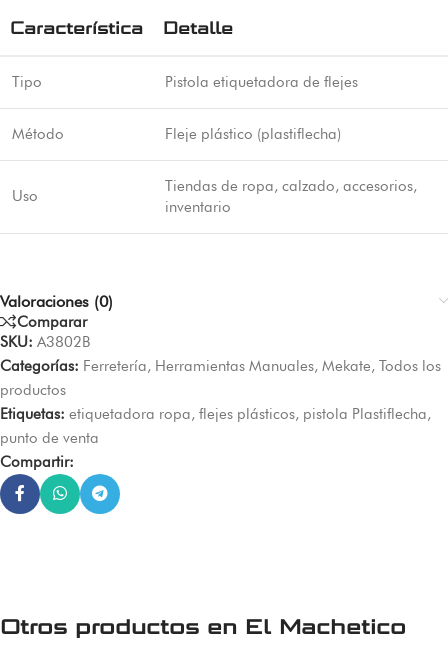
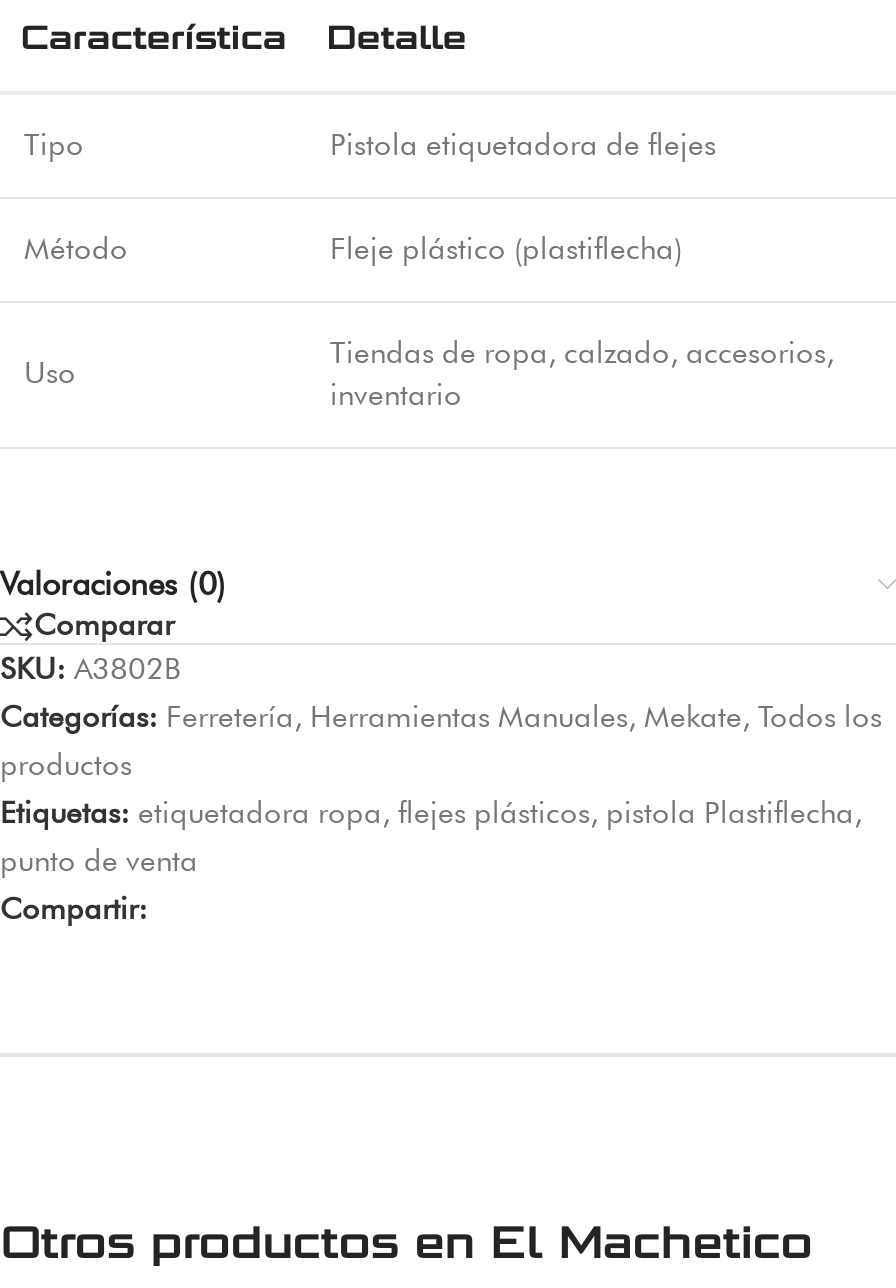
- [image]
